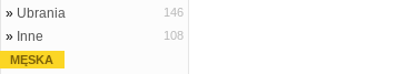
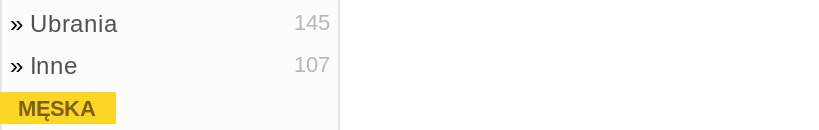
- 146
+ 145

- 108
+ 107
